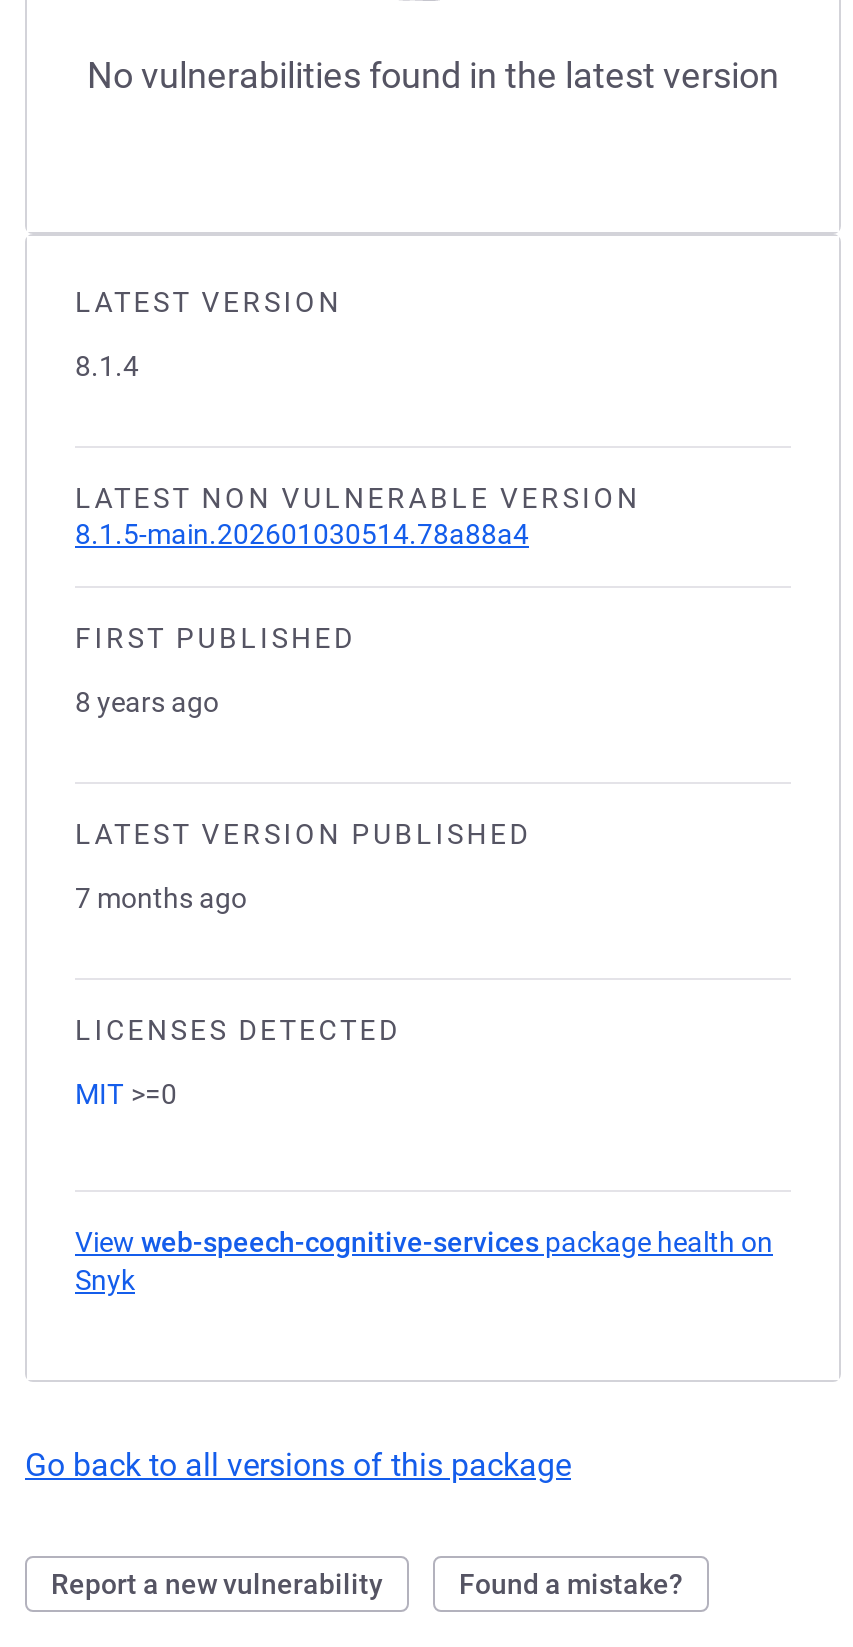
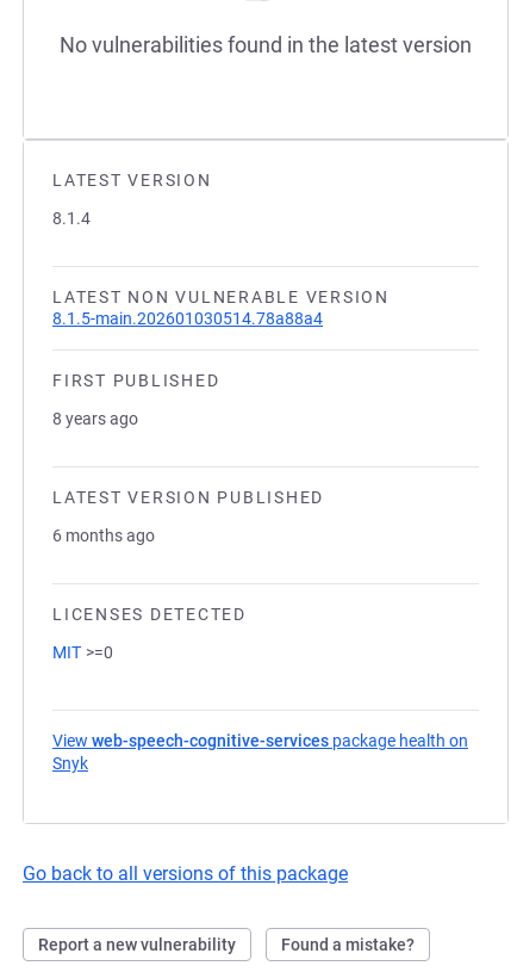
- 7 months ago
+ 6 months ago
